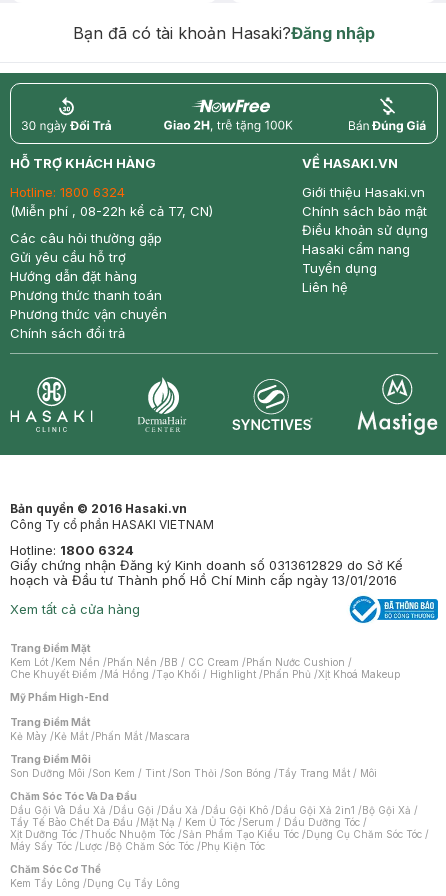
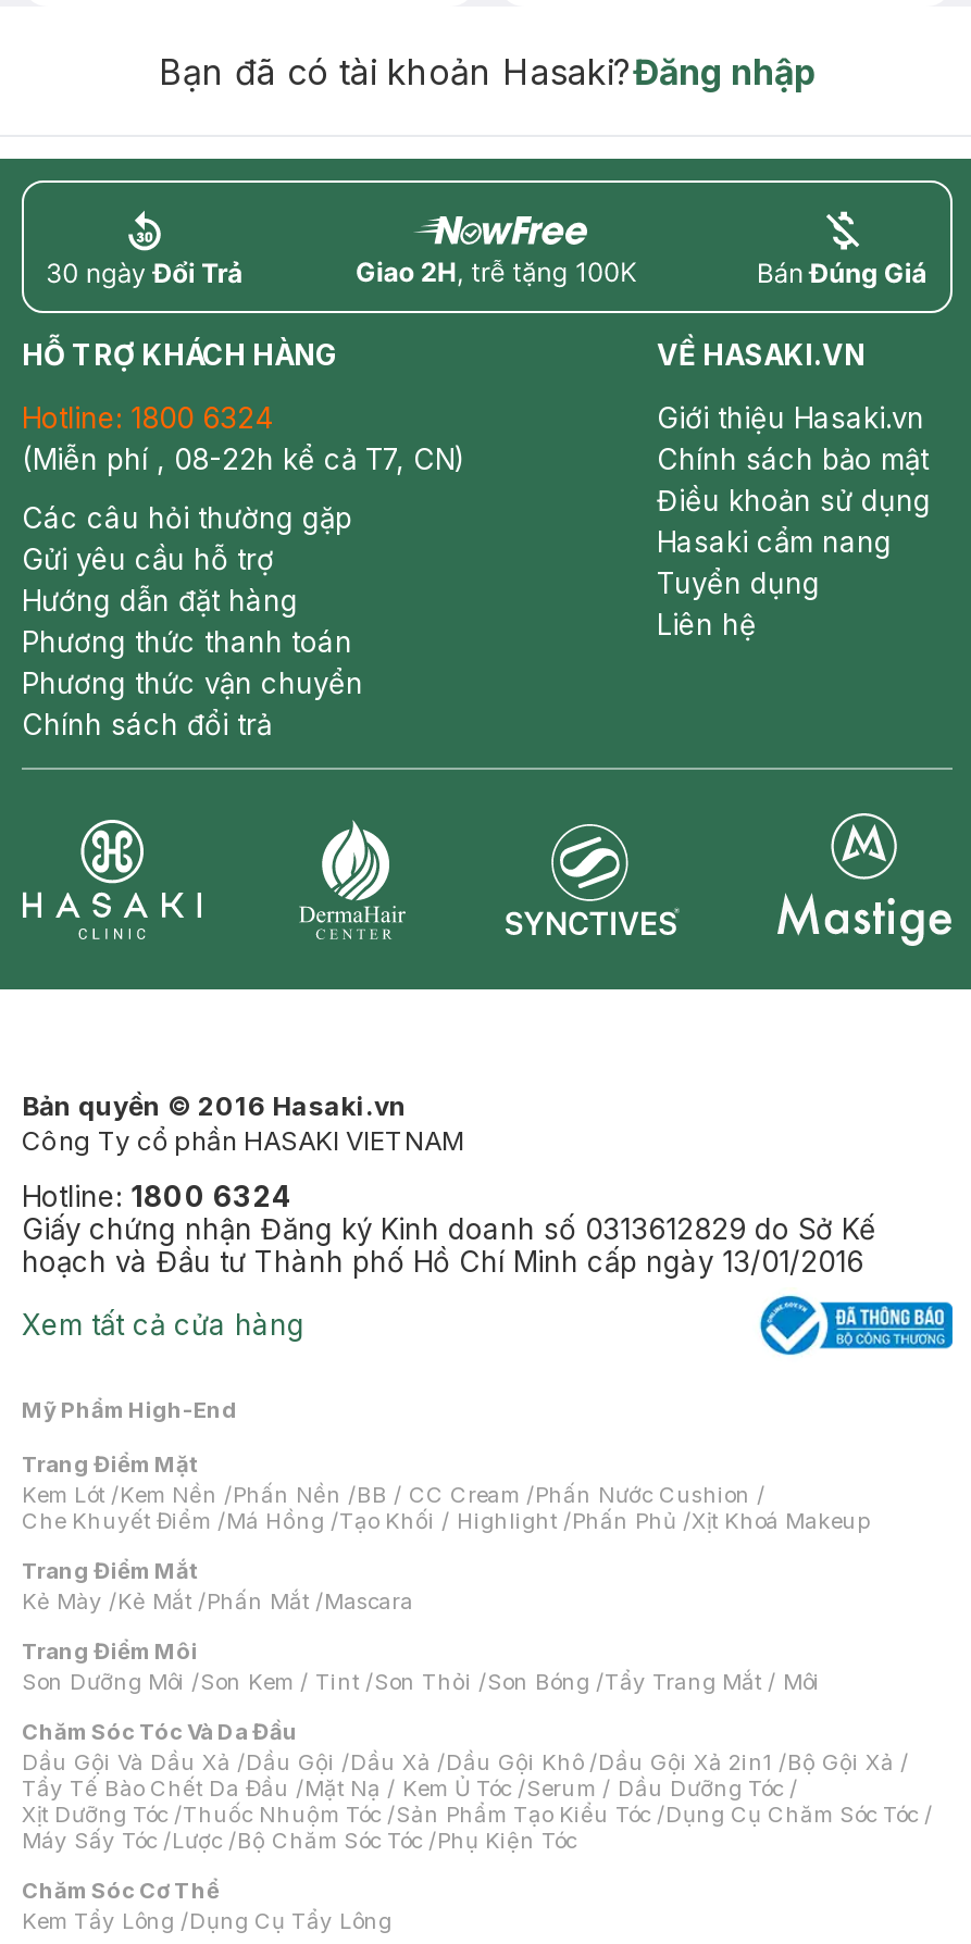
moved down: Trang Điểm Mặt | Kem Lót /Kem Nền /Phấn Nền /BB / CC Cream /Phấn Nước Cushion / | Che Khuyết Điểm /Má Hồng /Tạo Khối / Highlight /Phấn Phủ /Xịt Khoá Makeup

moved up: Mỹ Phẩm High-End
